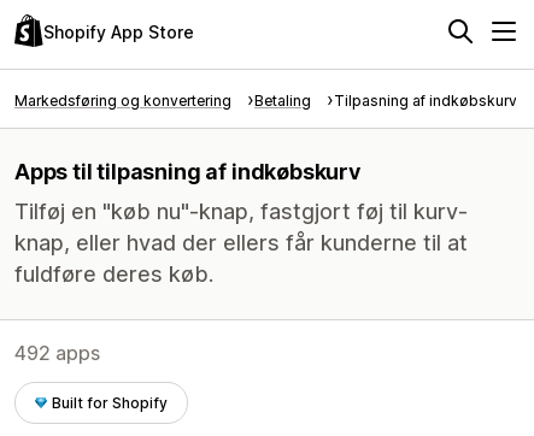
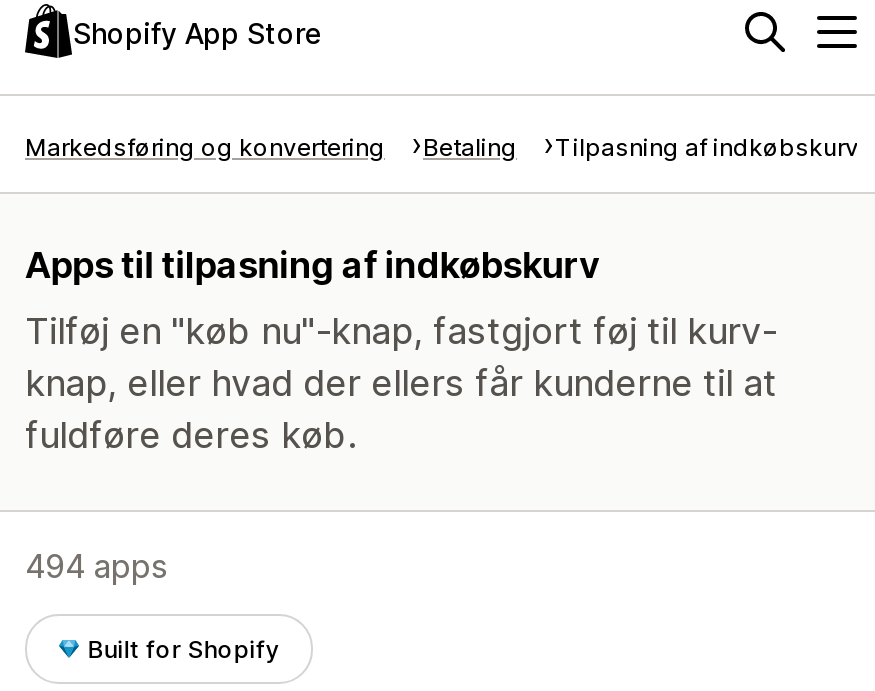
- 492 apps
+ 494 apps
